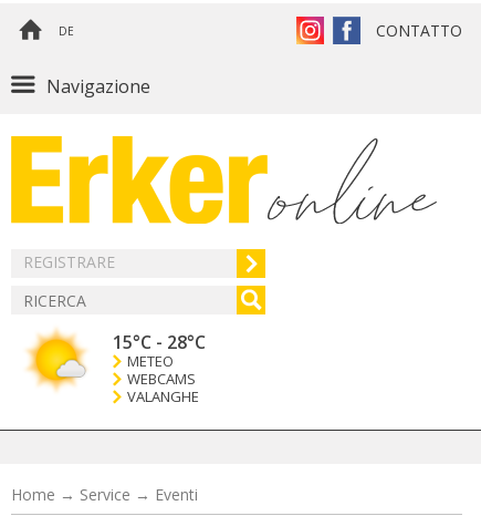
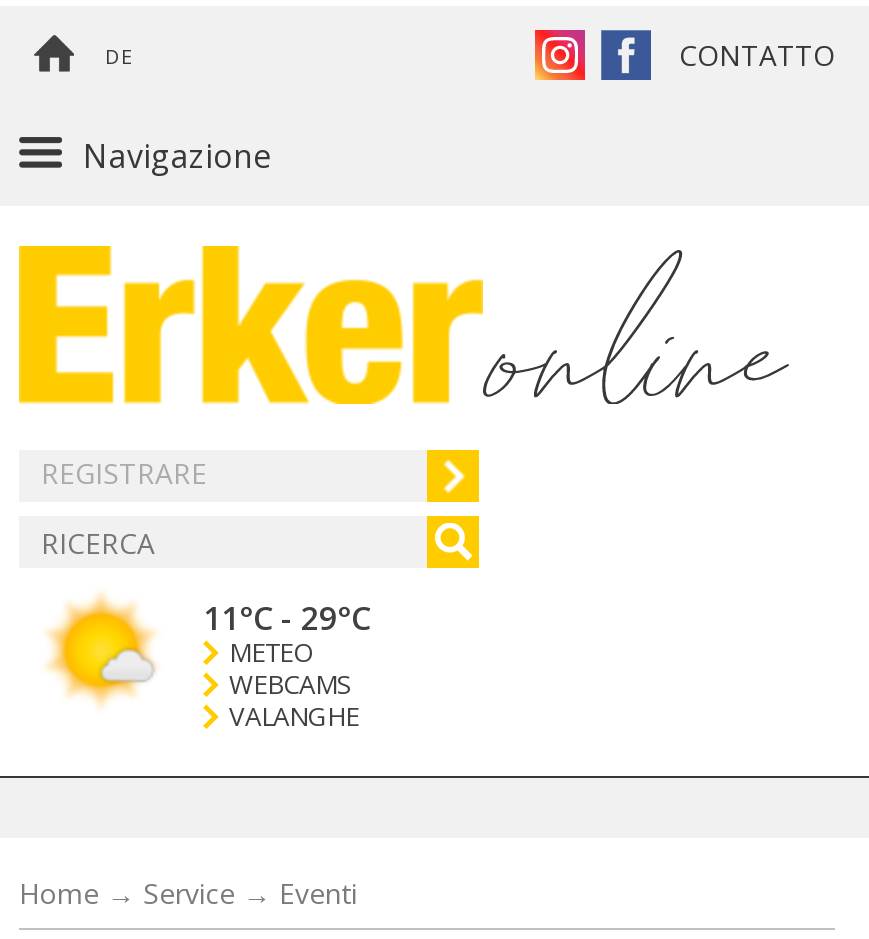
- 15°C - 28°C
+ 11°C - 29°C
